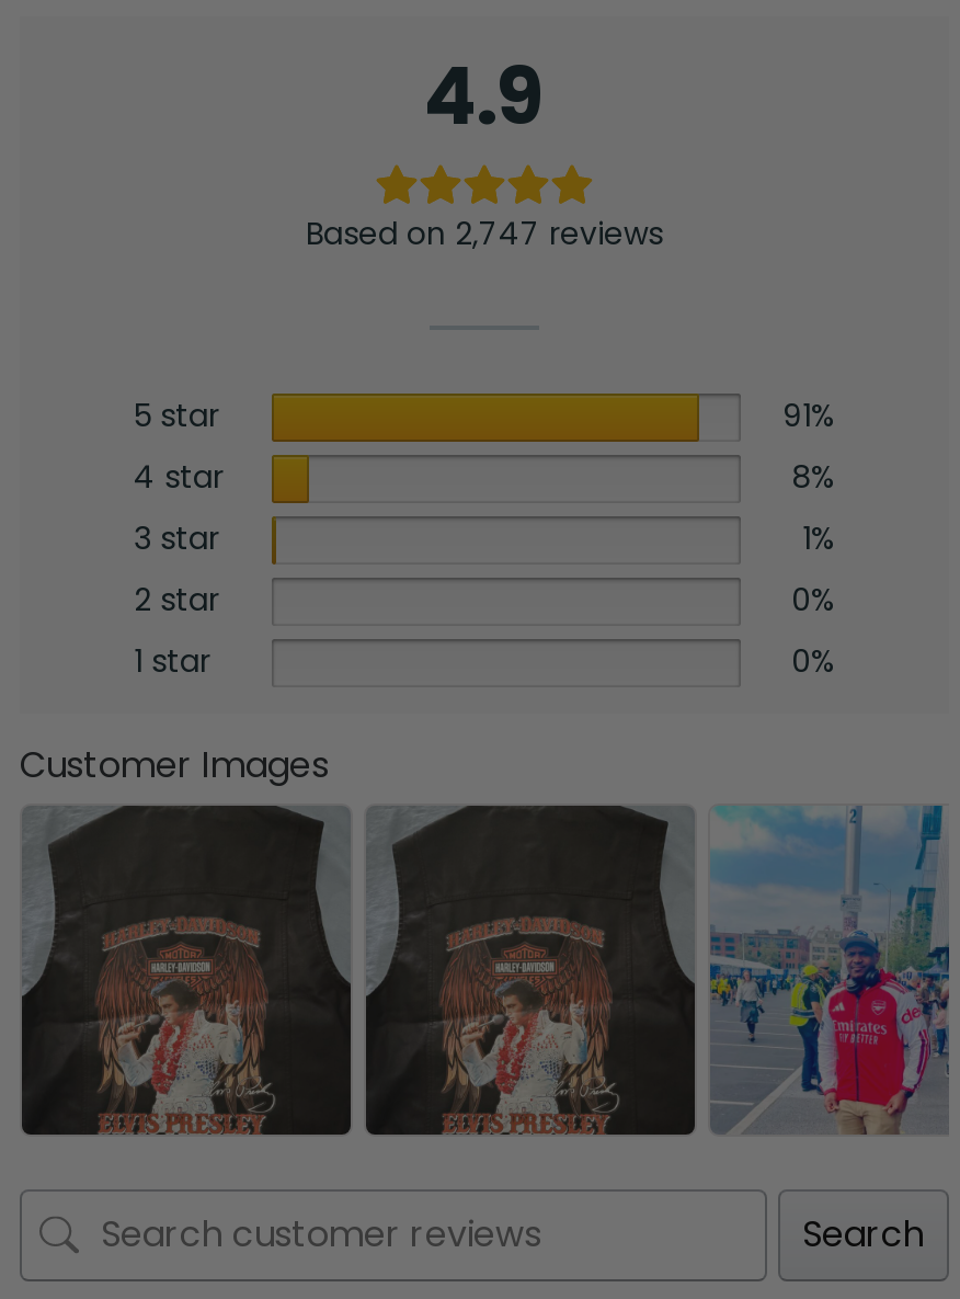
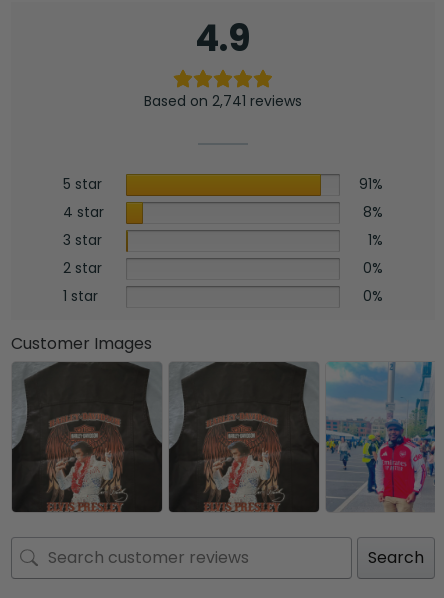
- Based on 2,747 reviews
+ Based on 2,741 reviews
